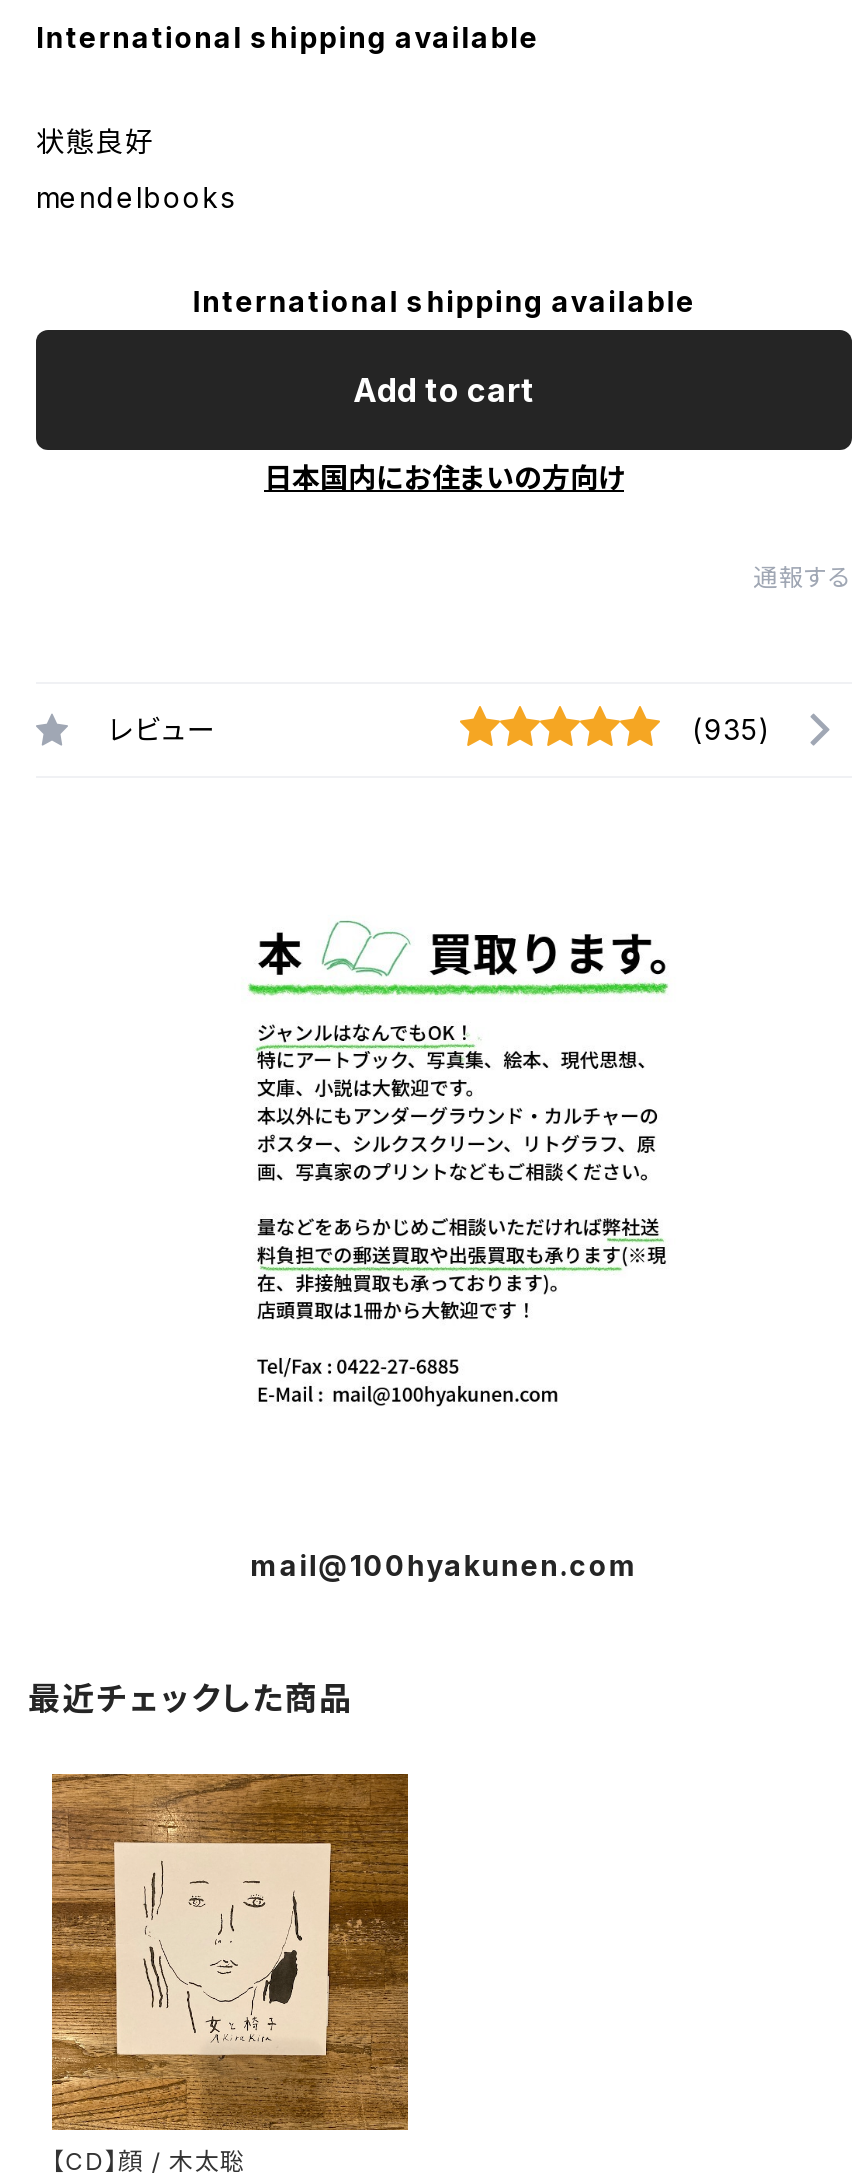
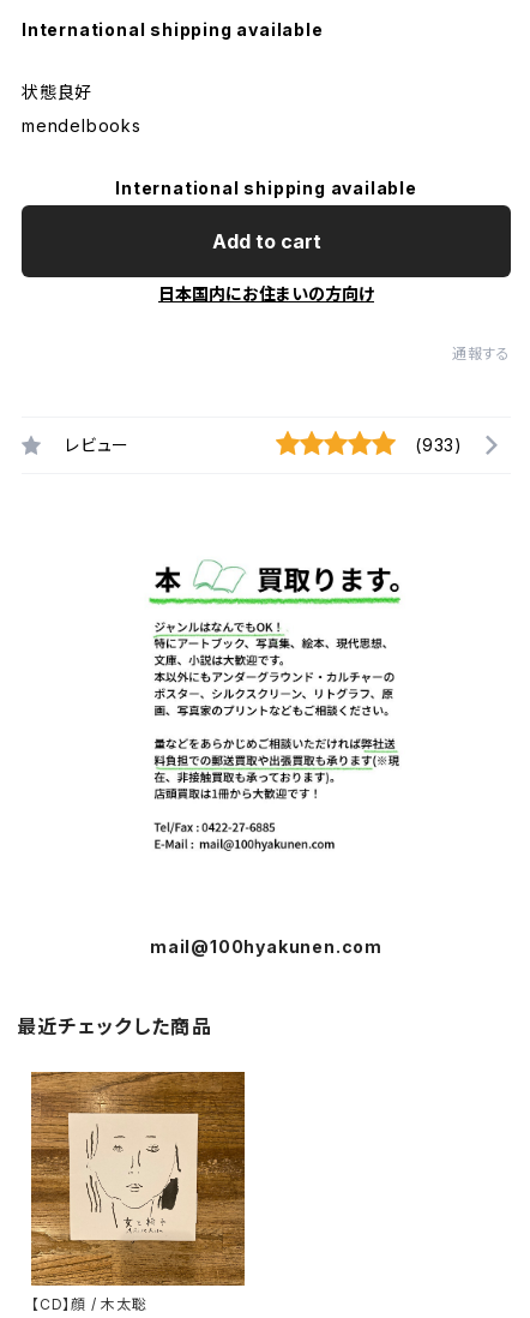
- (935)
+ (933)
